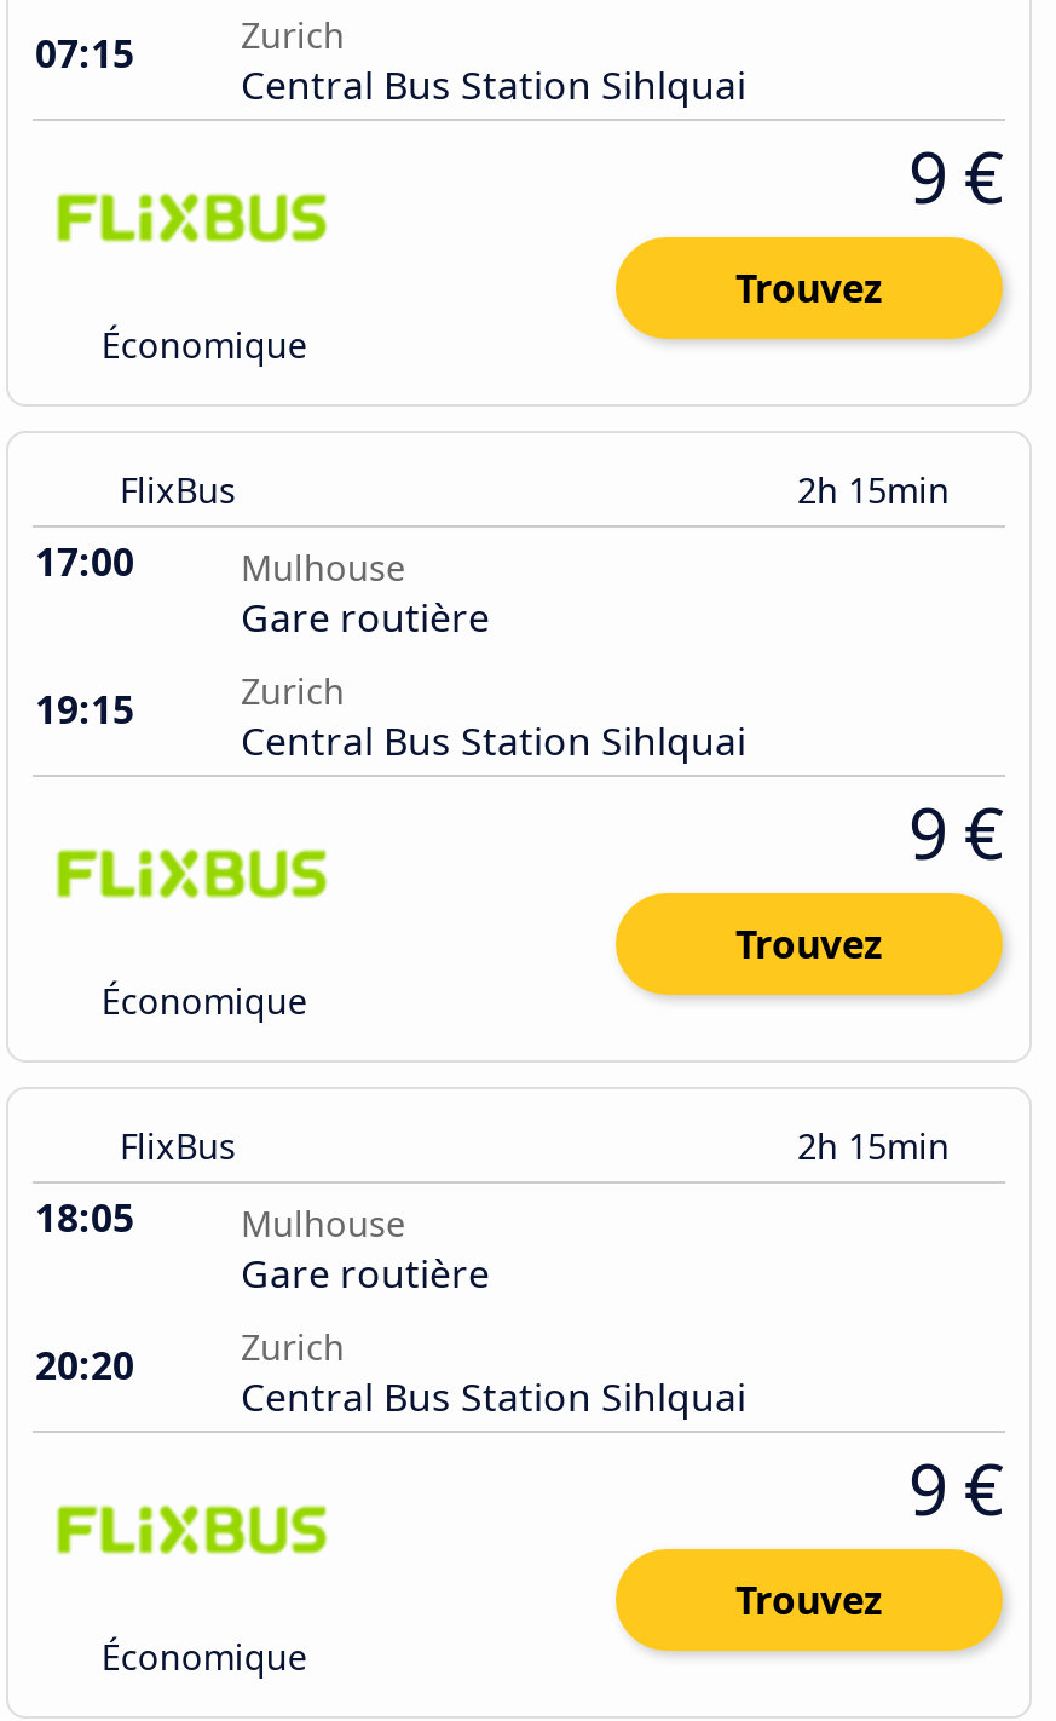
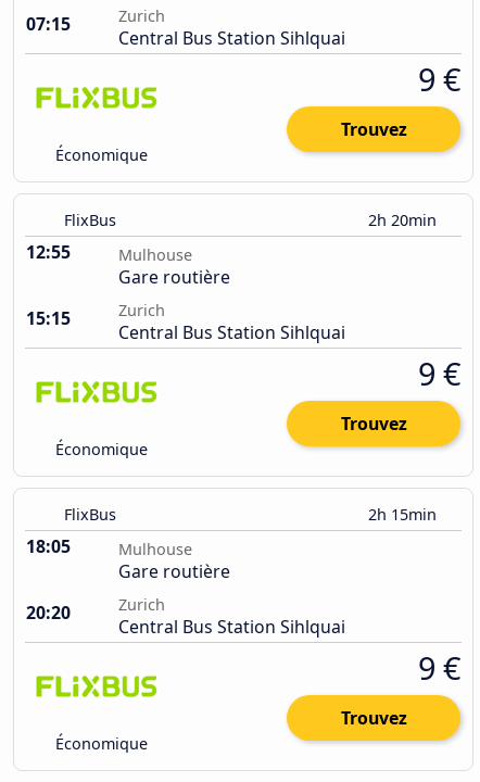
- 2h 15min
+ 2h 20min

- 17:00
+ 12:55

- 19:15
+ 15:15
